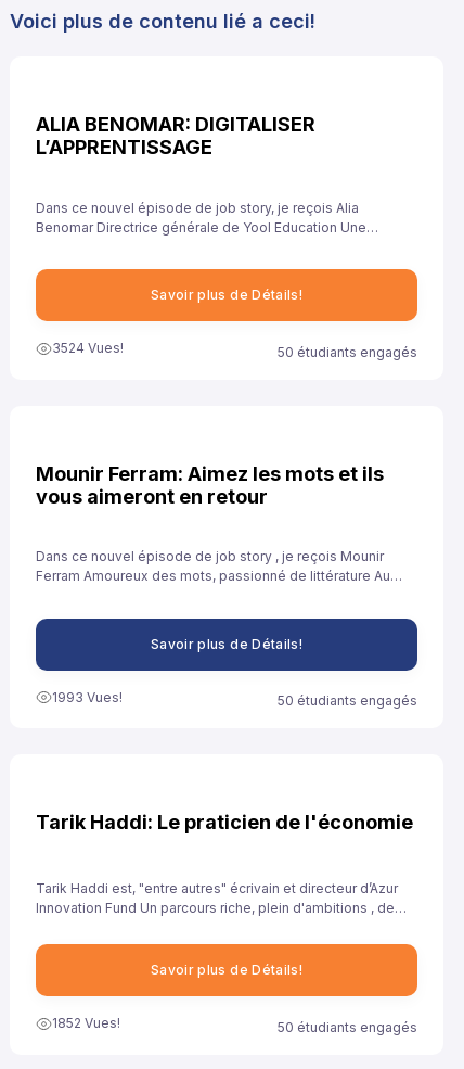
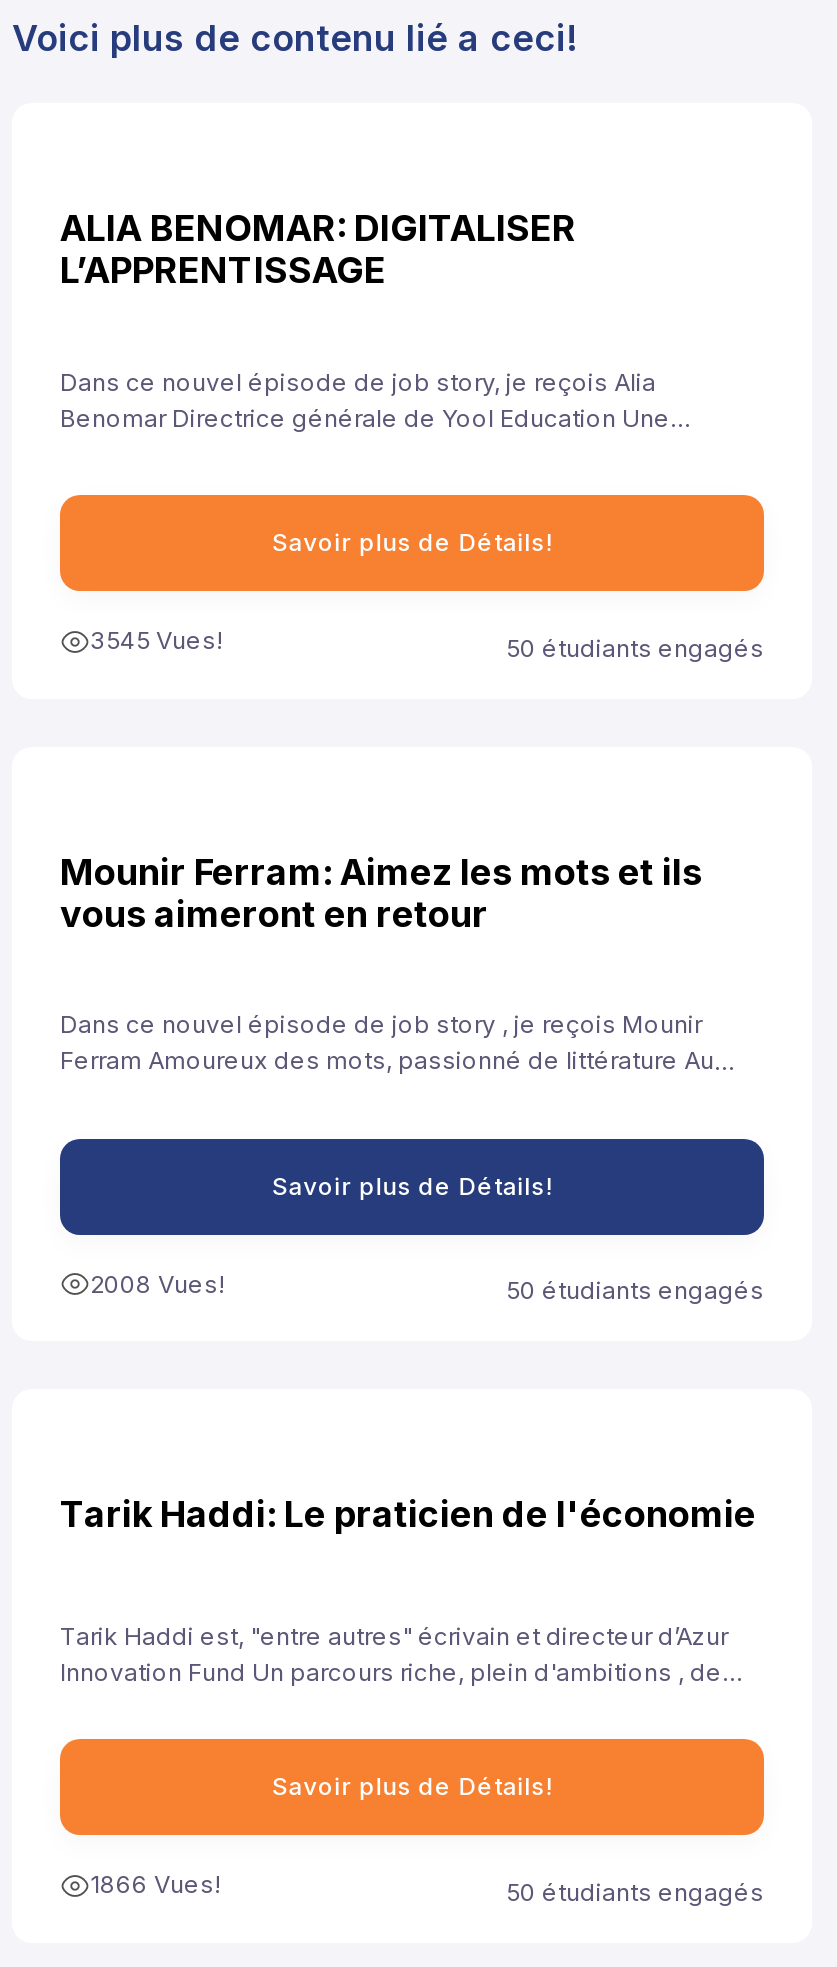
- 3524 Vues!
+ 3545 Vues!

- 1993 Vues!
+ 2008 Vues!

- 1852 Vues!
+ 1866 Vues!
